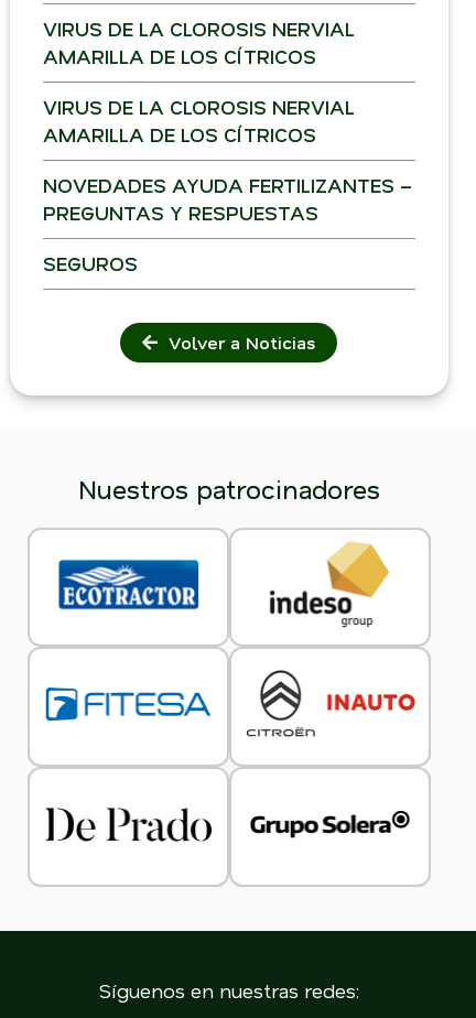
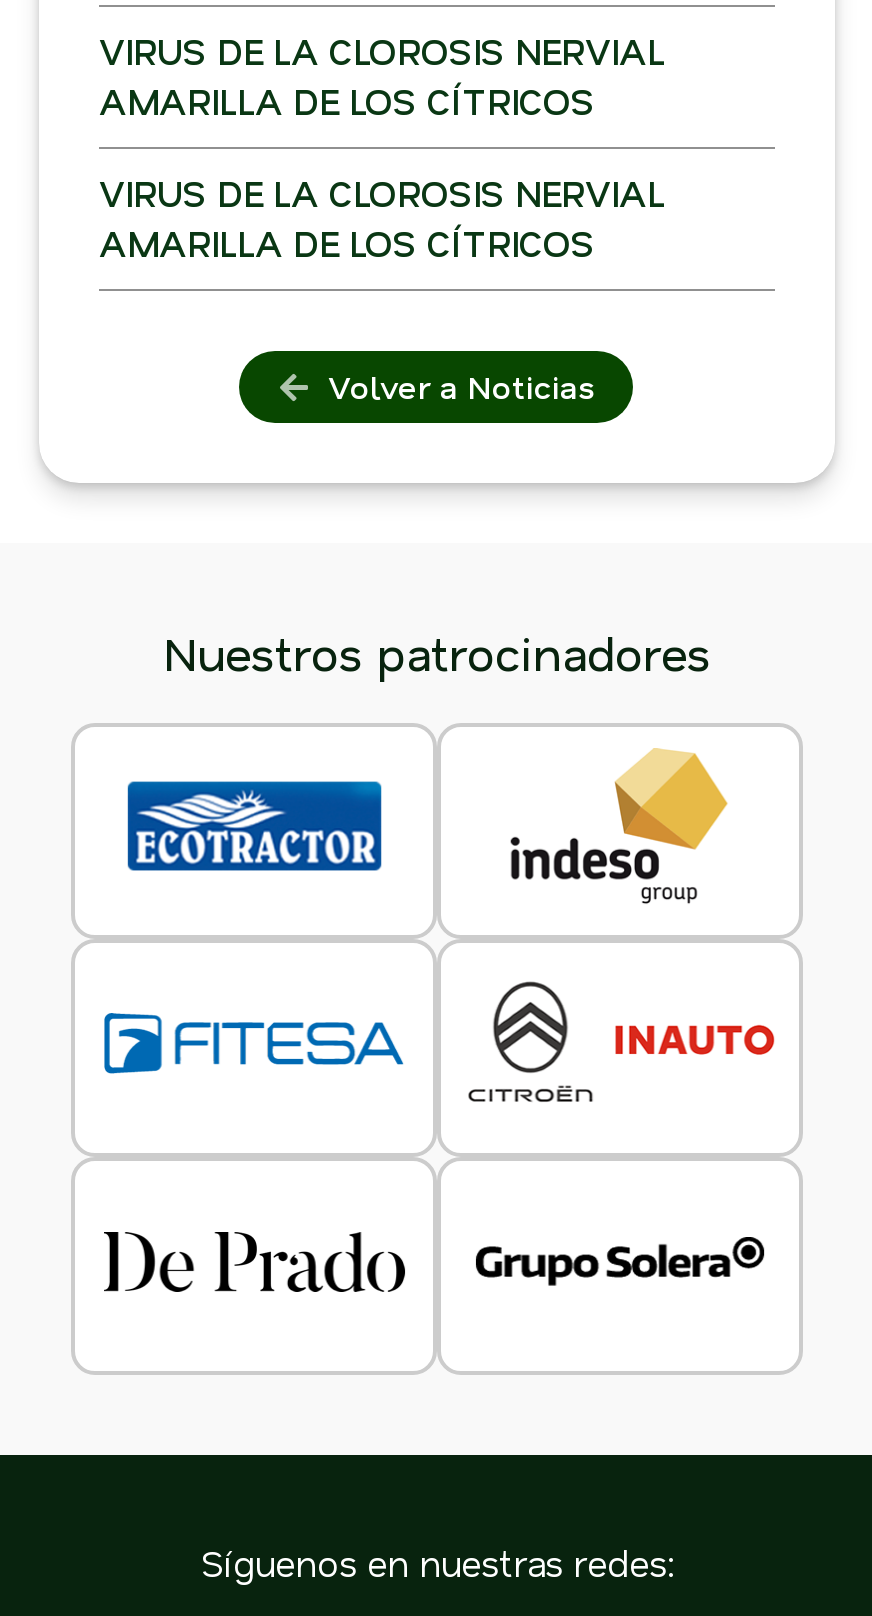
- NOVEDADES AYUDA FERTILIZANTES –
- PREGUNTAS Y RESPUESTAS
- SEGUROS
